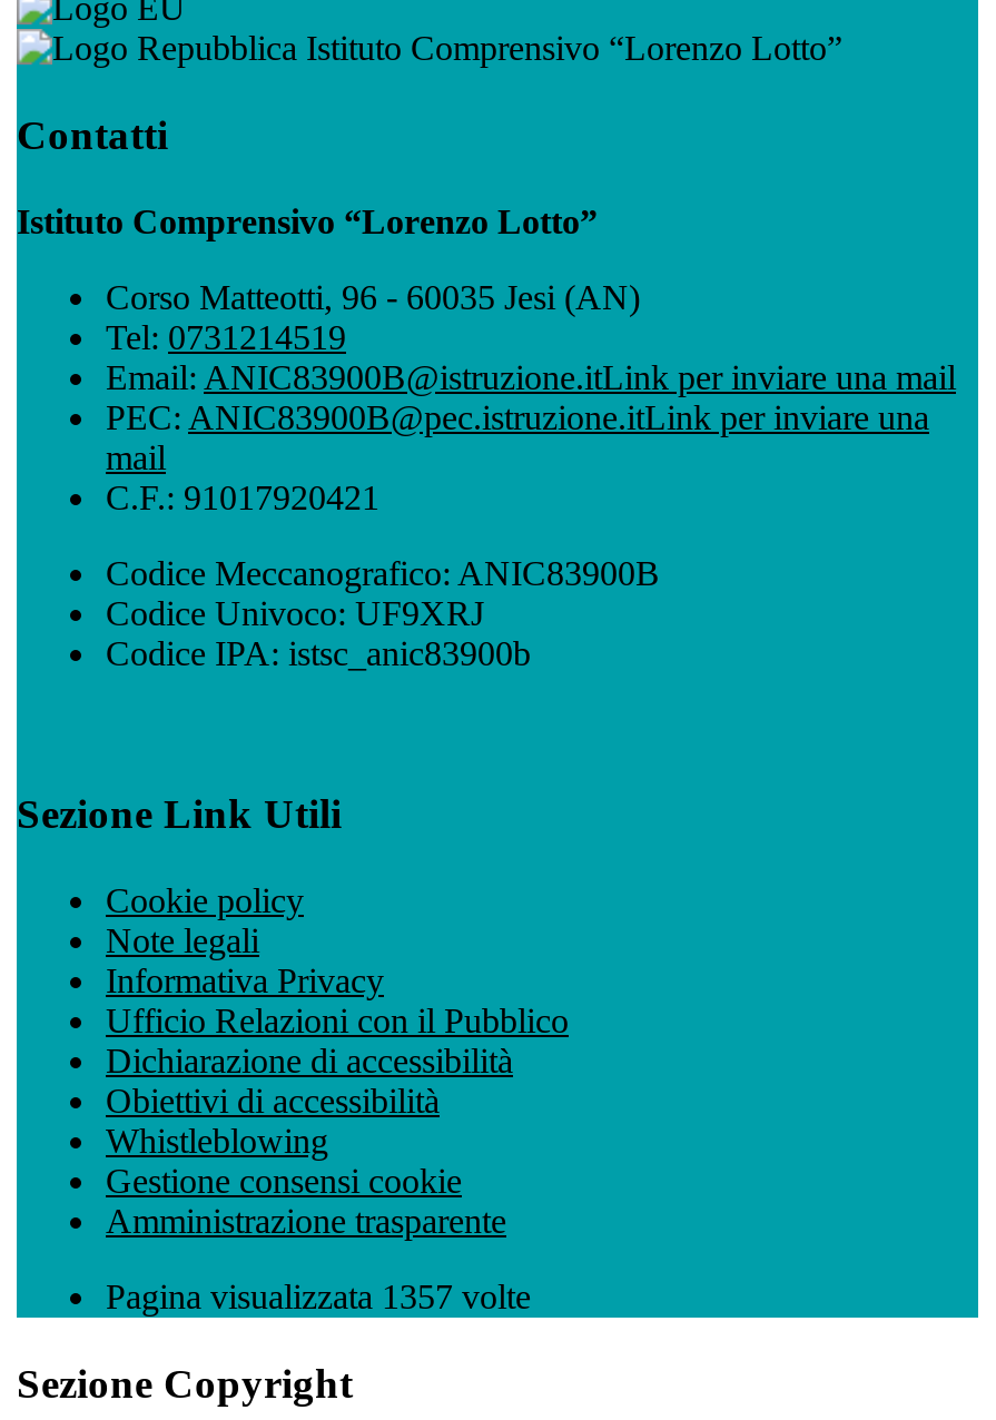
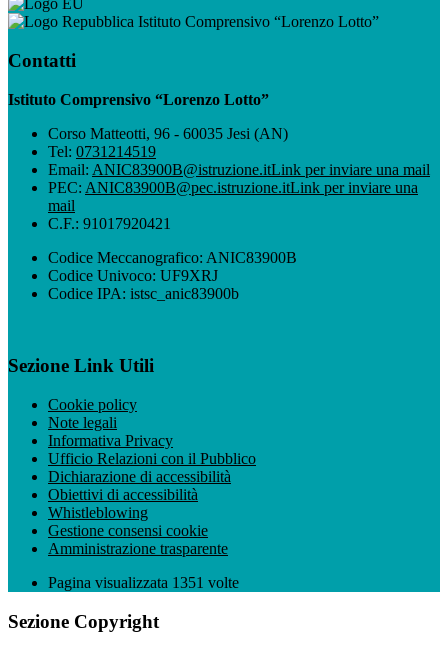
- Pagina visualizzata 1357 volte
+ Pagina visualizzata 1351 volte
